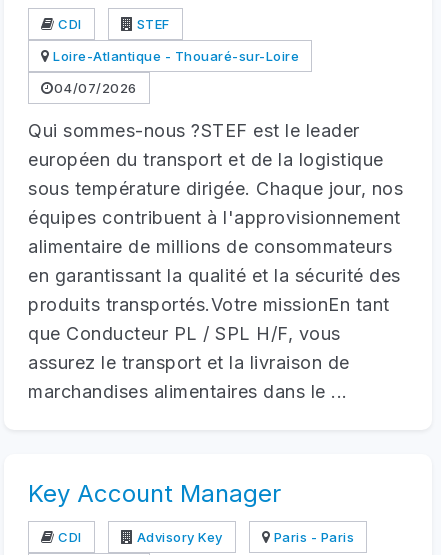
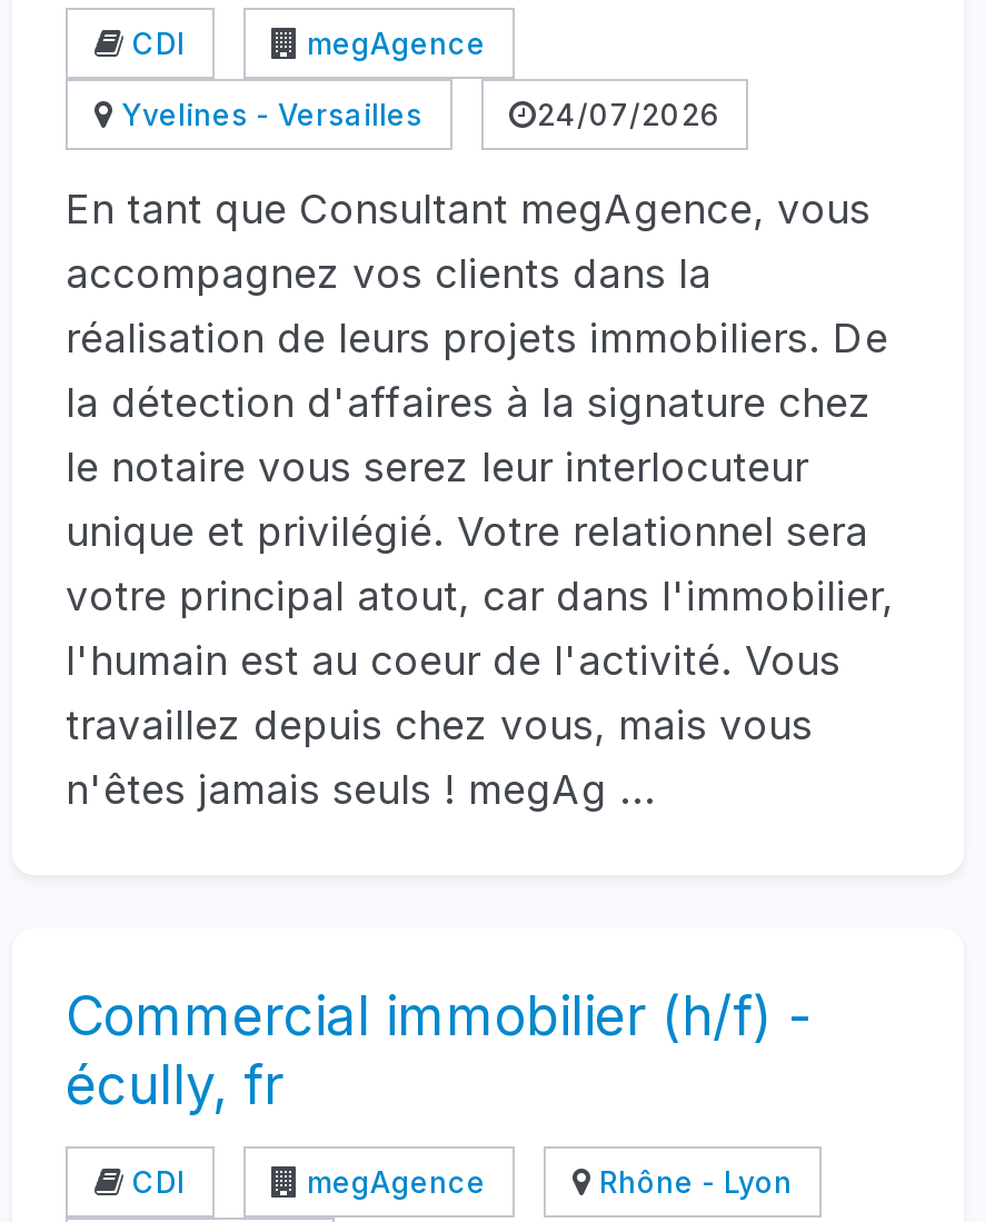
- STEF
- Loire-Atlantique - Thouaré-sur-Loire
- 04/07/2026
- Qui sommes-nous ?STEF est le leader
- européen du transport et de la logistique
- sous température dirigée. Chaque jour, nos
- équipes contribuent à l'approvisionnement
- alimentaire de millions de consommateurs
- en garantissant la qualité et la sécurité des
- produits transportés.Votre missionEn tant
- que Conducteur PL / SPL H/F, vous
- assurez le transport et la livraison de
- marchandises alimentaires dans le ...
+ megAgence
+ Yvelines - Versailles
+ 24/07/2026
+ En tant que Consultant megAgence, vous
+ accompagnez vos clients dans la
+ réalisation de leurs projets immobiliers. De
+ la détection d'affaires à la signature chez
+ le notaire vous serez leur interlocuteur
+ unique et privilégié. Votre relationnel sera
+ votre principal atout, car dans l'immobilier,
+ l'humain est au coeur de l'activité. Vous
+ travaillez depuis chez vous, mais vous
+ n'êtes jamais seuls ! megAg ...

- Key Account Manager
+ Commercial immobilier (h/f) -
+ écully, fr

- Advisory Key
- Paris - Paris
+ megAgence
+ Rhône - Lyon
